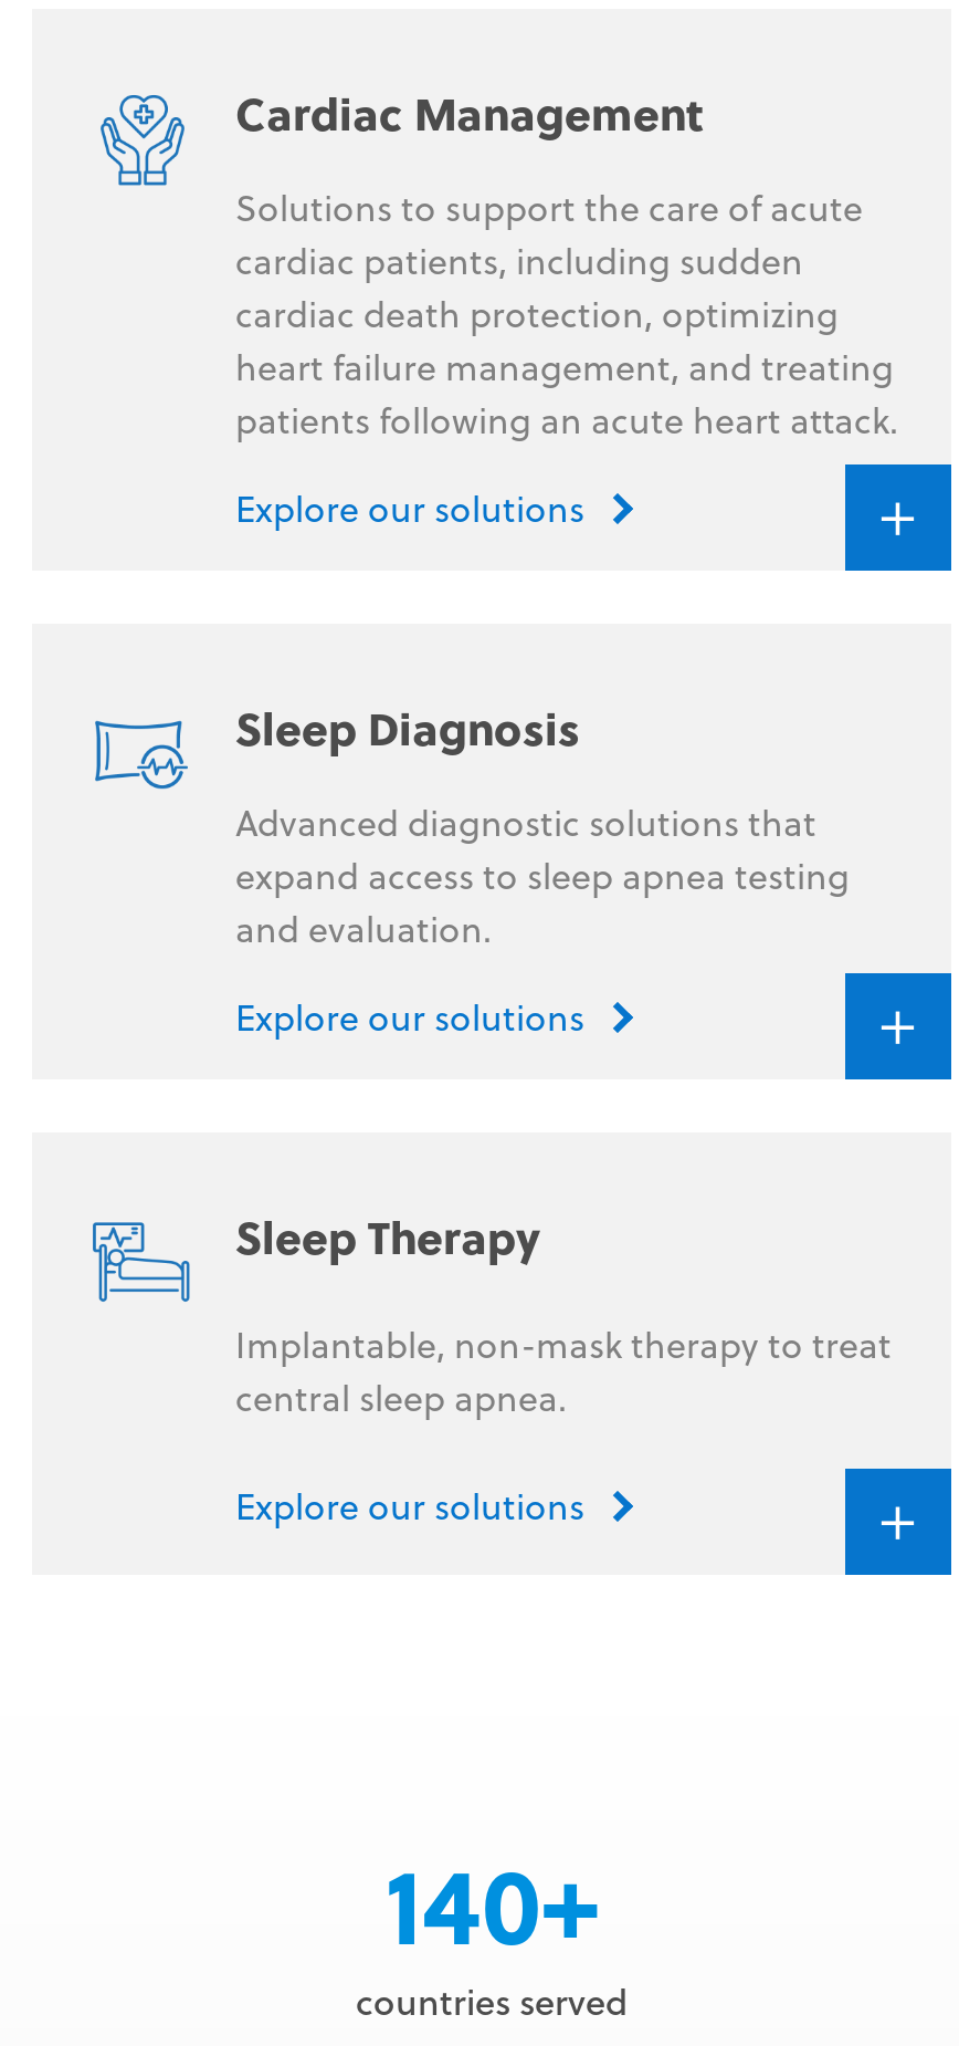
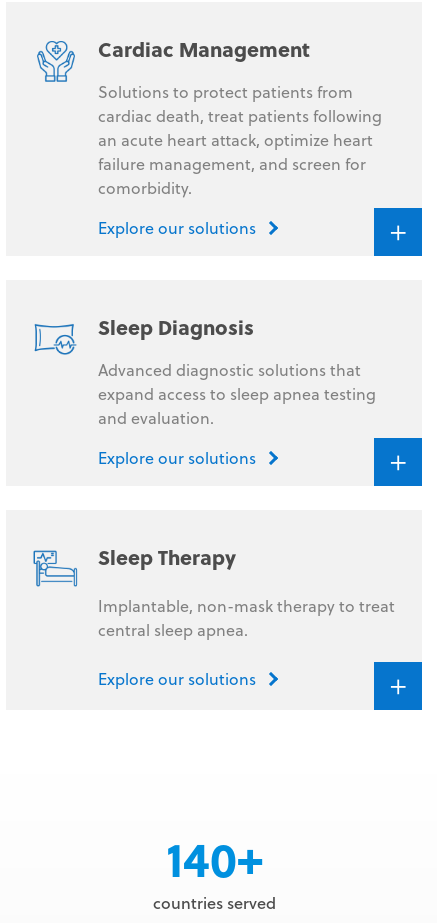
- Solutions to support the care of acute
- cardiac patients, including sudden
- cardiac death protection, optimizing
- heart failure management, and treating
- patients following an acute heart attack.
+ Solutions to protect patients from
+ cardiac death, treat patients following
+ an acute heart attack, optimize heart
+ failure management, and screen for
+ comorbidity.
